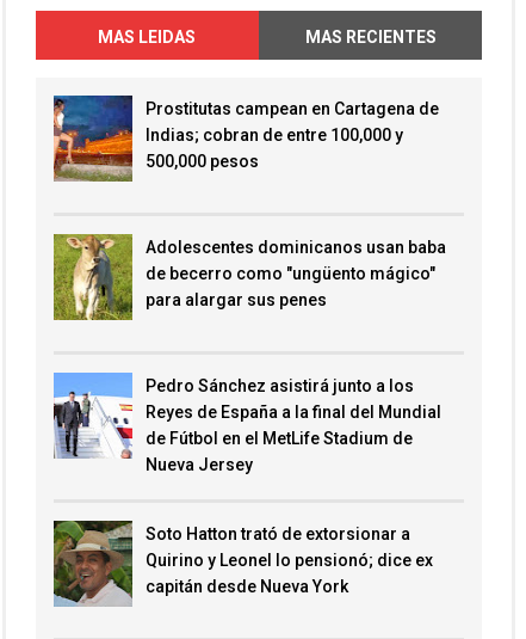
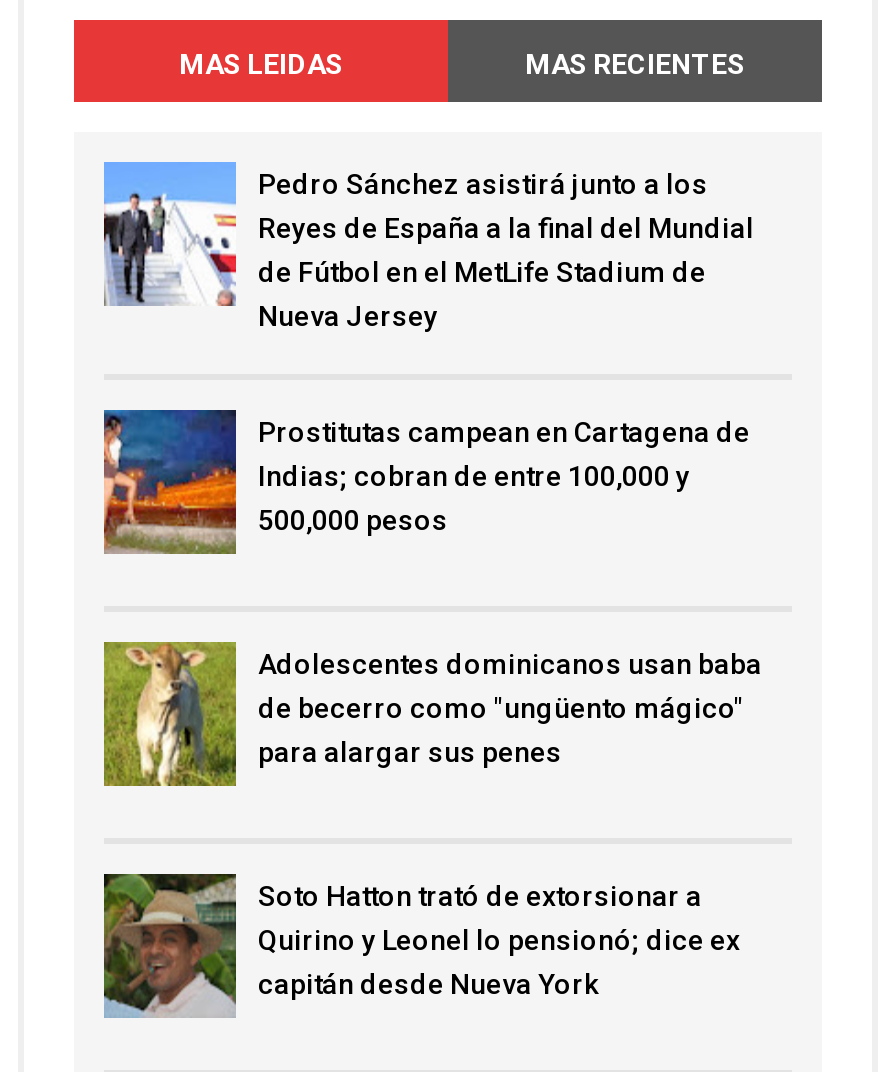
moved down: [image] | Prostitutas campean en Cartagena de | Indias; cobran de entre 100,000 y | 500,000 pesos | Adolescentes dominicanos usan baba | de becerro como "ungüento mágico" | para alargar sus penes

moved up: [image] | Pedro Sánchez asistirá junto a los | Reyes de España a la final del Mundial | de Fútbol en el MetLife Stadium de | Nueva Jersey
